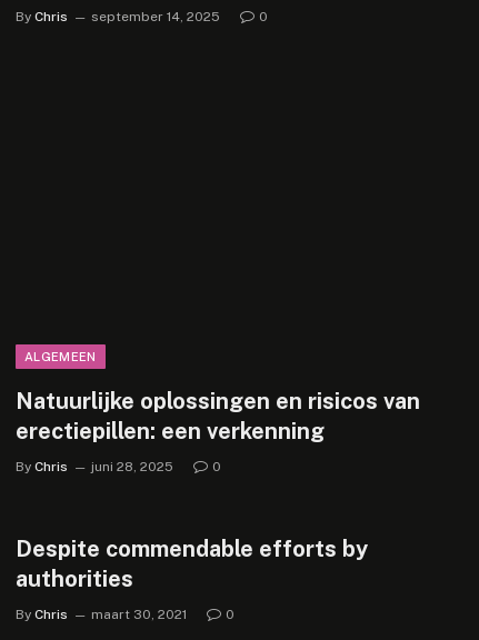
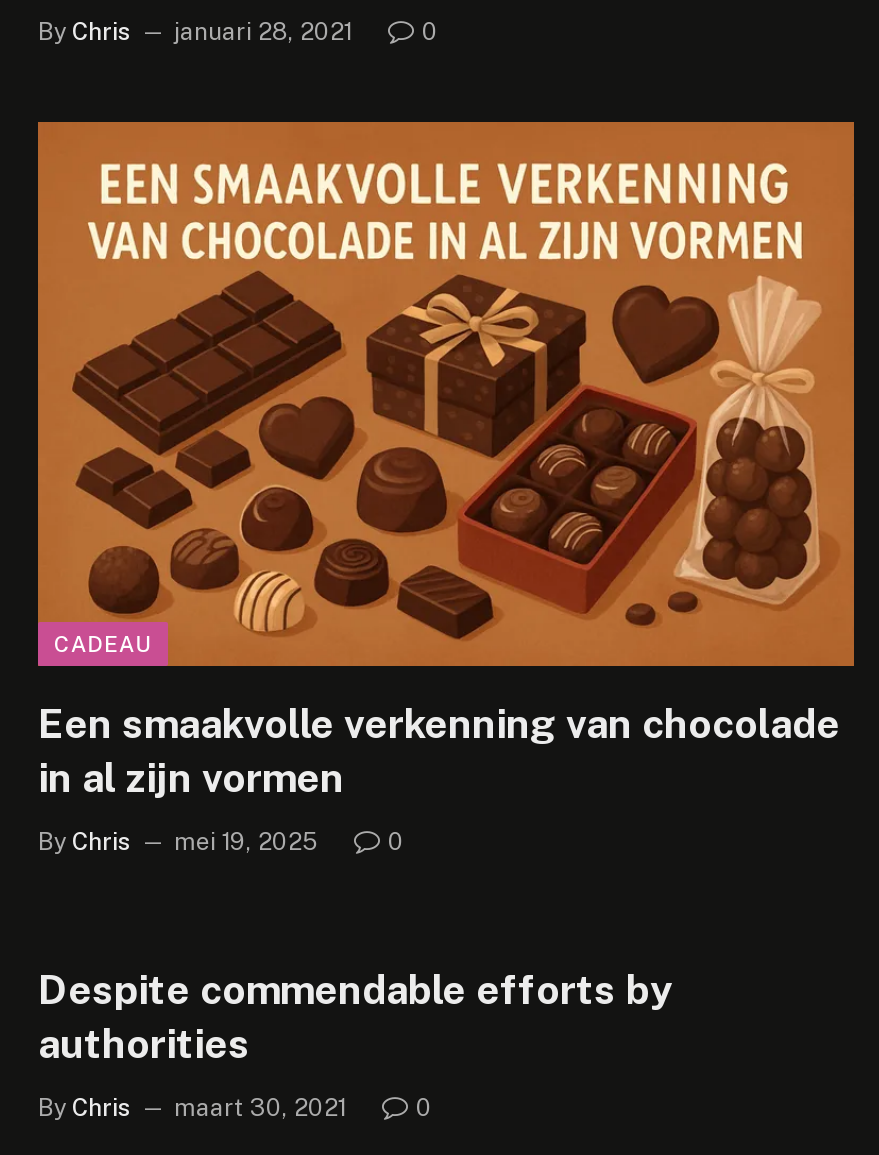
- By Chris september 14, 2025
+ By Chris januari 28, 2021

+ [image]

- ALGEMEEN
+ CADEAU

- Natuurlijke oplossingen en risicos van
- erectiepillen: een verkenning
+ Een smaakvolle verkenning van chocolade
+ in al zijn vormen

- By Chris juni 28, 2025
+ By Chris mei 19, 2025
